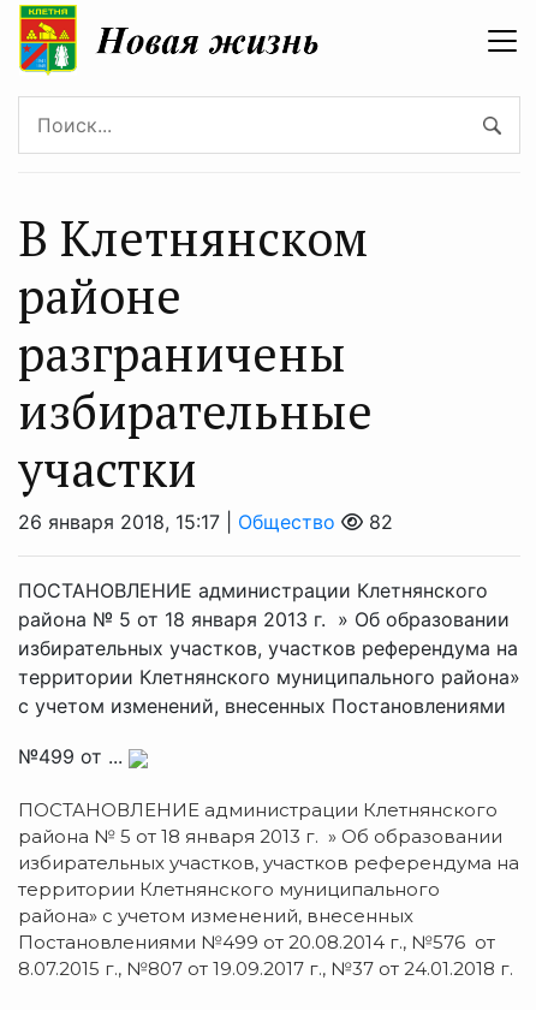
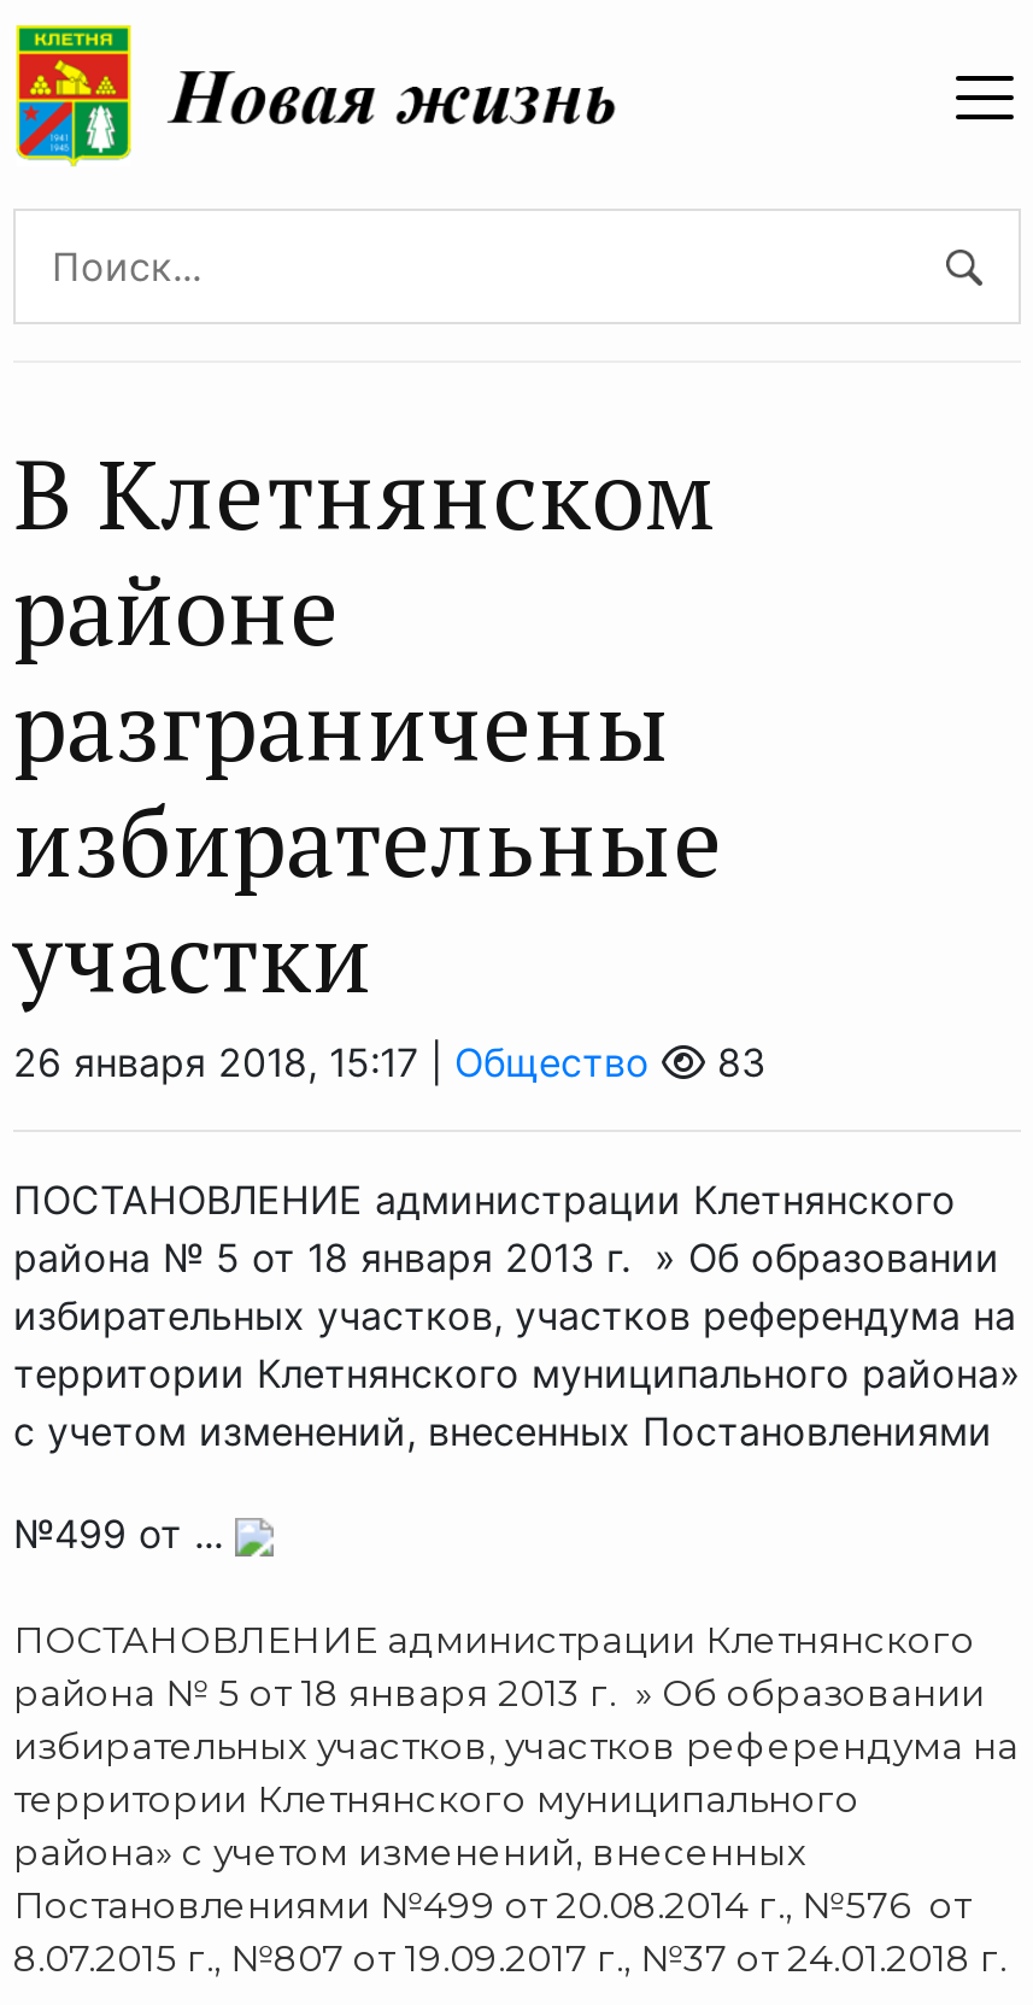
- 82
+ 83
